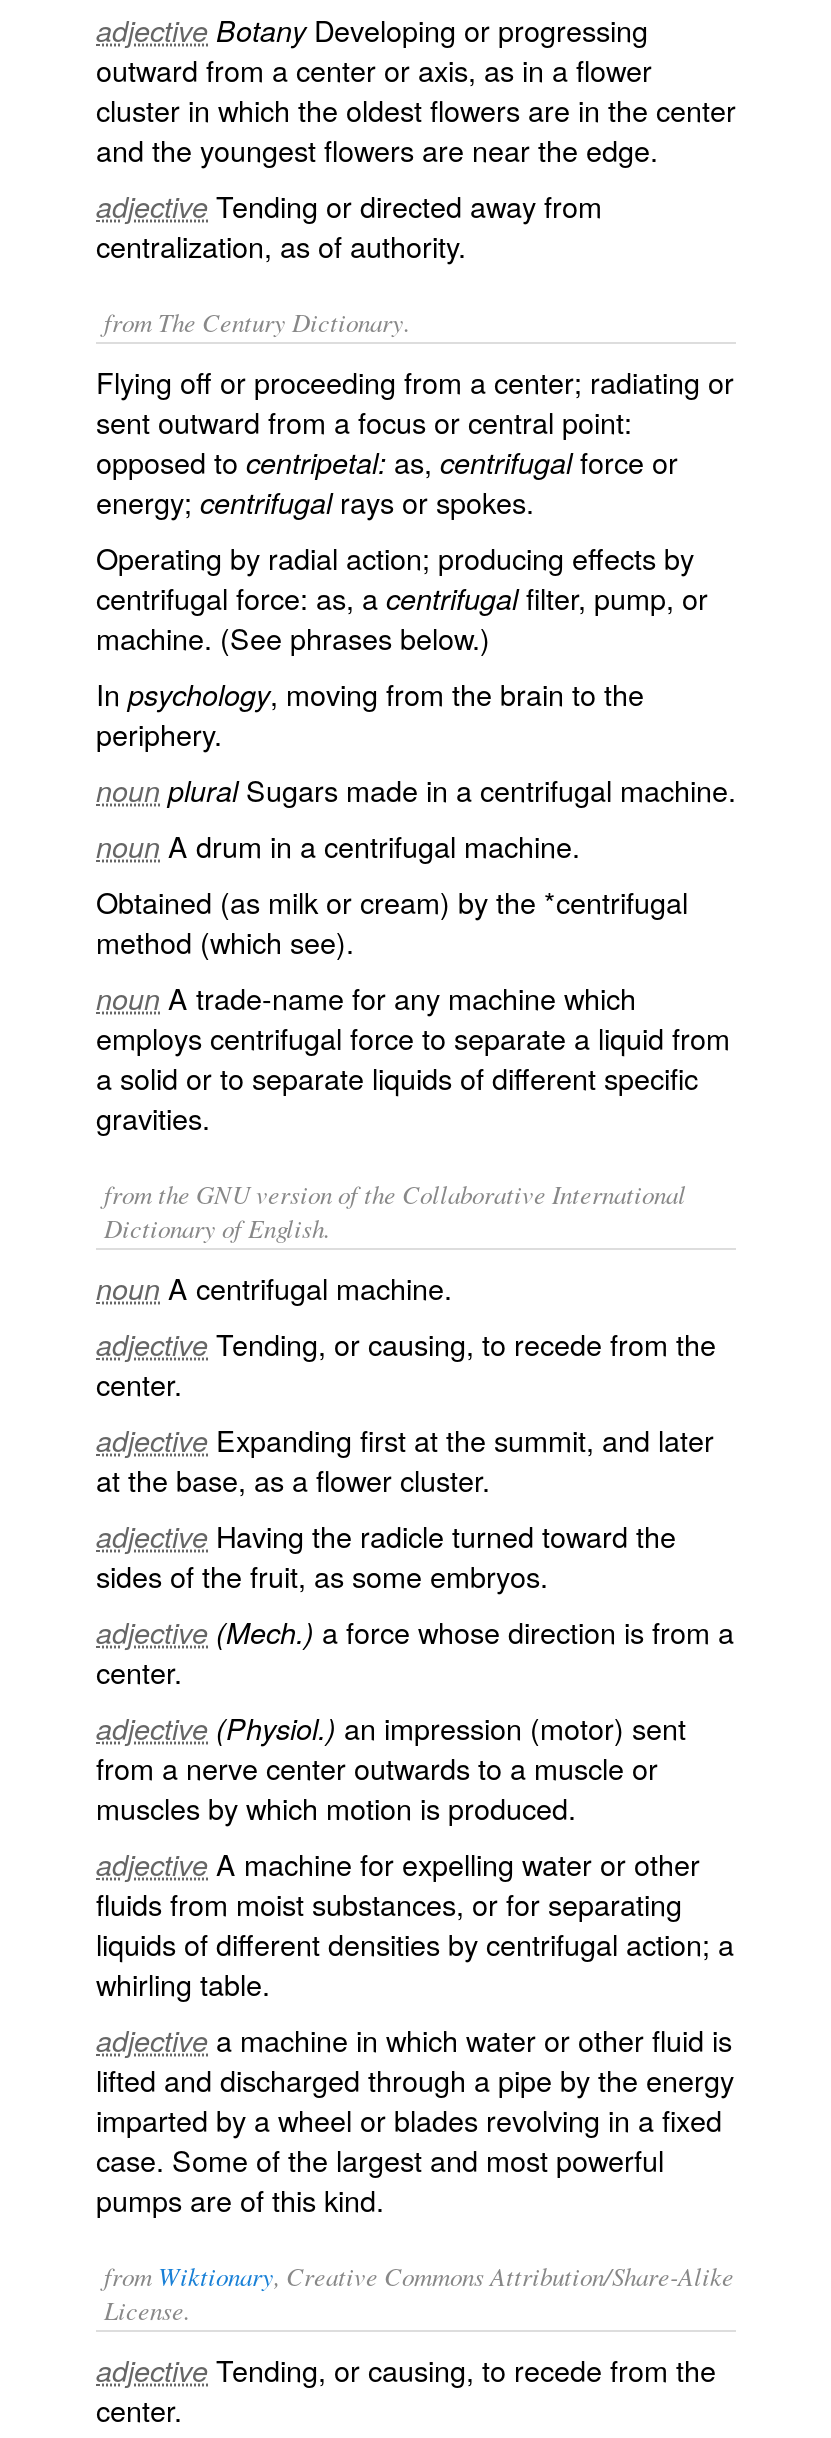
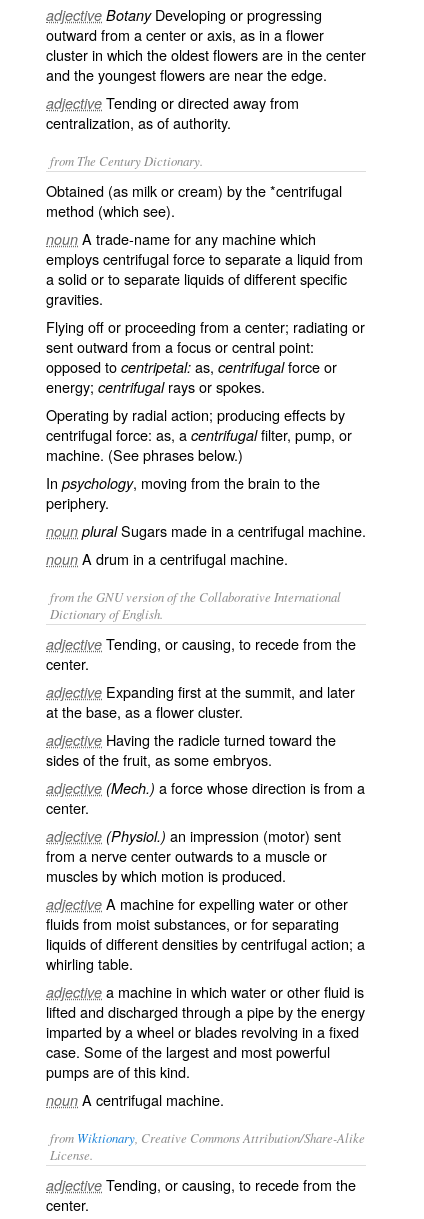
moved down: Flying off or proceeding from a center; radiating or | sent outward from a focus or central point: | opposed to centripetal: as, centrifugalforce or | ... | noun plural Sugars made in a centrifugal machine. | noun A drum in a centrifugal machine.

moved up: Obtained (as milk or cream) by the *centrifugal | method (which see). | noun A trade-name for any machine which | employs centrifugal force to separate a liquid from | a solid or to separate liquids of different specific | gravities.

moved down: noun A centrifugal machine.

moved up: adjective Tending, or causing, to recede from the | center. | adjective Expanding first at the summit, and later | ... | case. Some of the largest and most powerful | pumps are of this kind.
